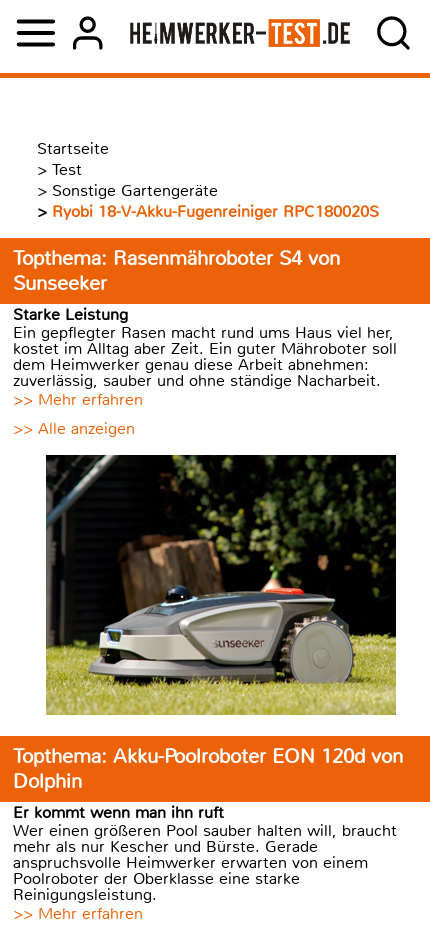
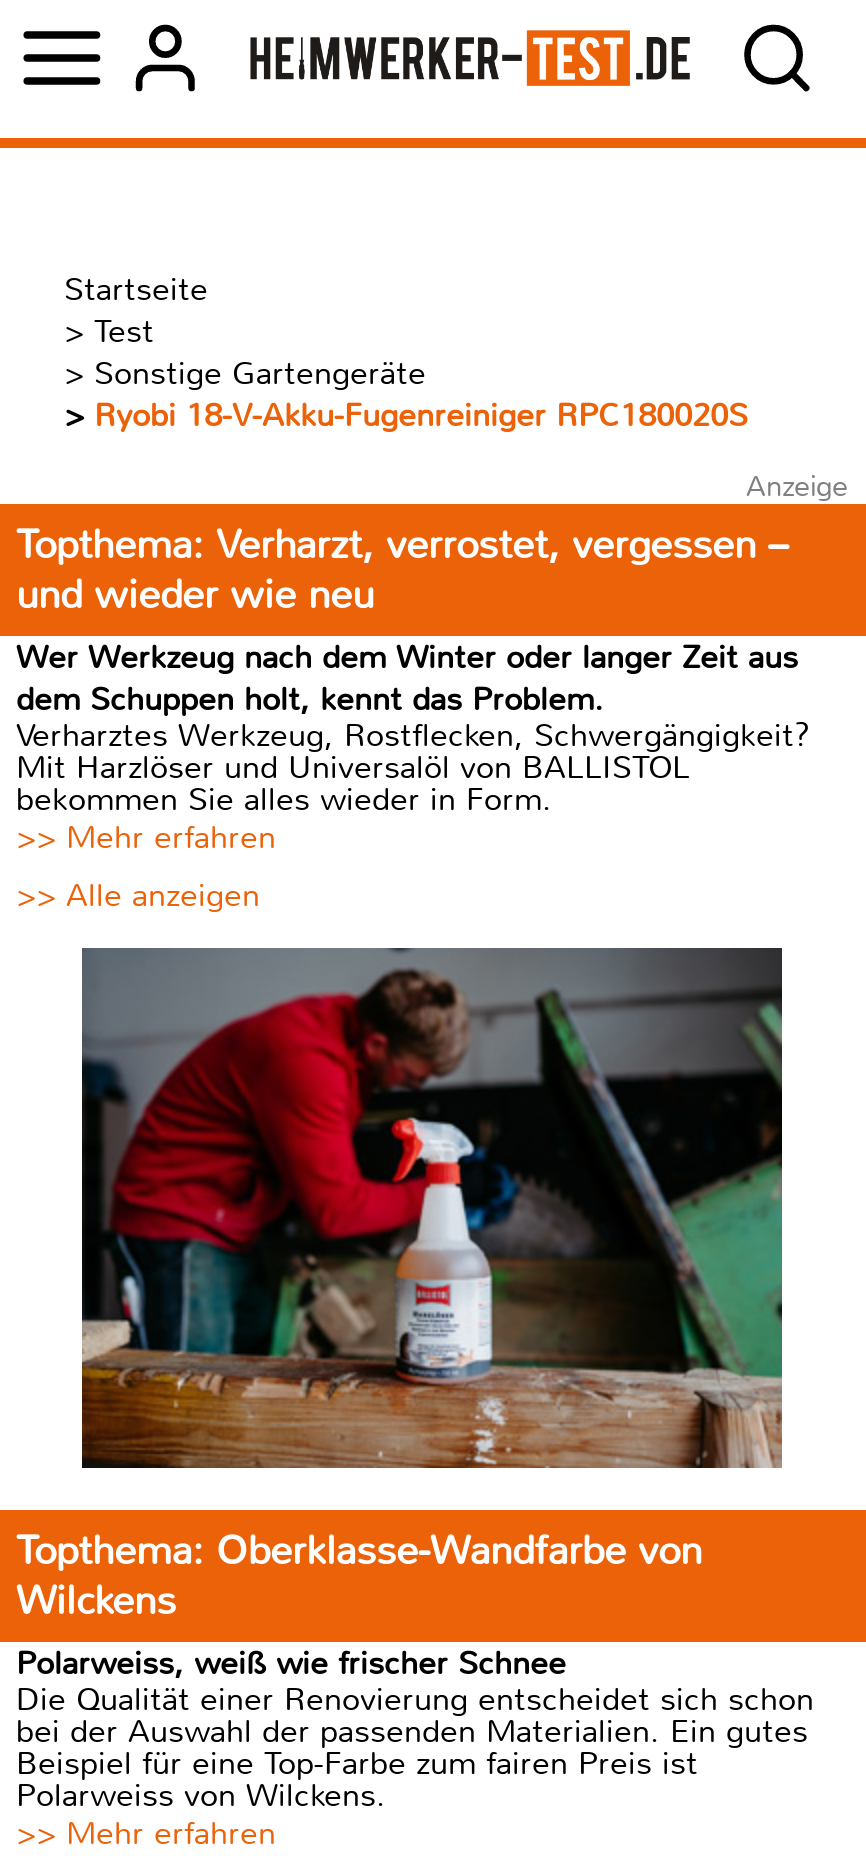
- Topthema: Rasenmähroboter S4 von
- Sunseeker
- Starke Leistung
- Ein gepflegter Rasen macht rund ums Haus viel her,
- kostet im Alltag aber Zeit. Ein guter Mähroboter soll
- dem Heimwerker genau diese Arbeit abnehmen:
- zuverlässig, sauber und ohne ständige Nacharbeit.
+ Anzeige
+ Topthema: Verharzt, verrostet, vergessen –
+ und wieder wie neu
+ Wer Werkzeug nach dem Winter oder langer Zeit aus
+ dem Schuppen holt, kennt das Problem.
+ Verharztes Werkzeug, Rostflecken, Schwergängigkeit?
+ Mit Harzlöser und Universalöl von BALLISTOL
+ bekommen Sie alles wieder in Form.

moved down: >> Mehr erfahren | >> Alle anzeigen

- [image]
- Topthema: Akku-Poolroboter EON 120d von
- Dolphin
- Er kommt wenn man ihn ruft
- Wer einen größeren Pool sauber halten will, braucht
- mehr als nur Kescher und Bürste. Gerade
- anspruchsvolle Heimwerker erwarten von einem
- Poolroboter der Oberklasse eine starke
- Reinigungsleistung.
+ [image]
+ Topthema: Oberklasse-Wandfarbe von
+ Wilckens
+ Polarweiss, weiß wie frischer Schnee
+ Die Qualität einer Renovierung entscheidet sich schon
+ bei der Auswahl der passenden Materialien. Ein gutes
+ Beispiel für eine Top-Farbe zum fairen Preis ist
+ Polarweiss von Wilckens.
